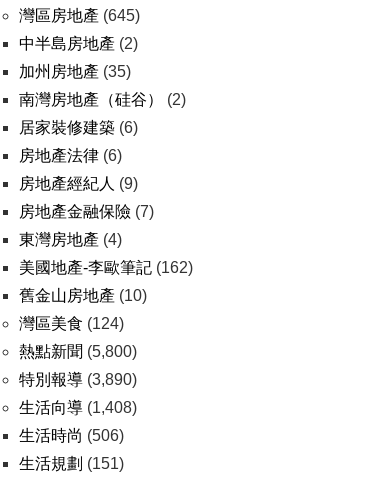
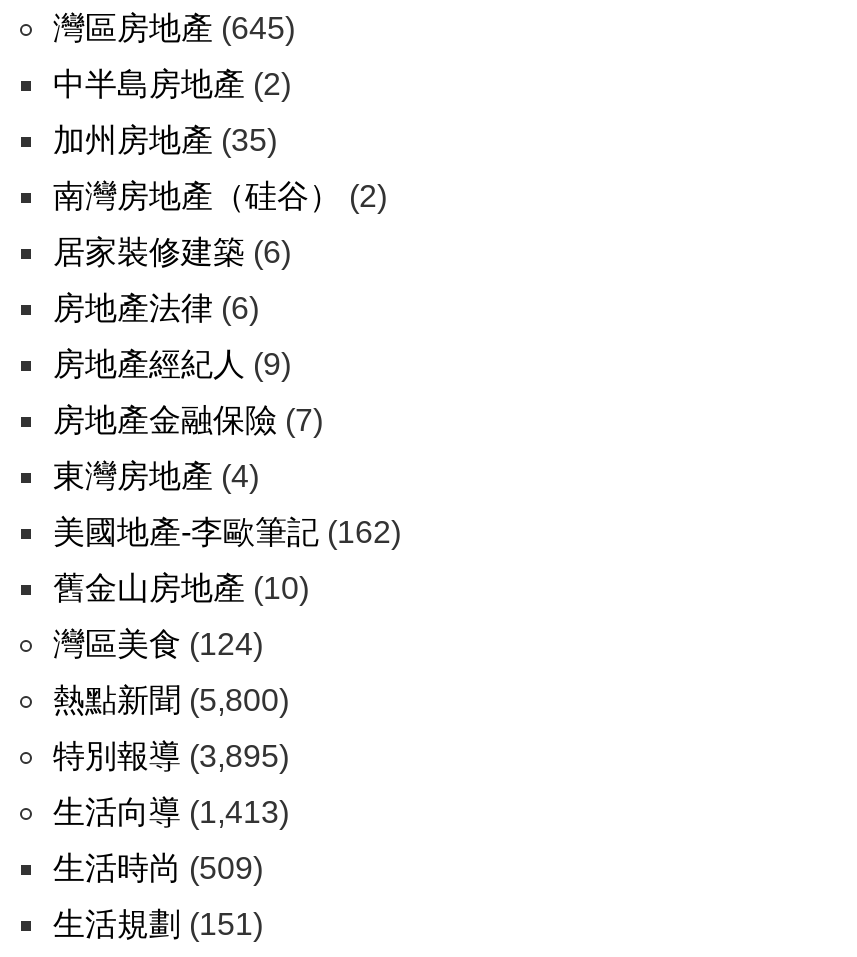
- 特別報導(3,890)
+ 特別報導(3,895)

- 生活向導(1,408)
+ 生活向導(1,413)

- 生活時尚(506)
+ 生活時尚(509)
